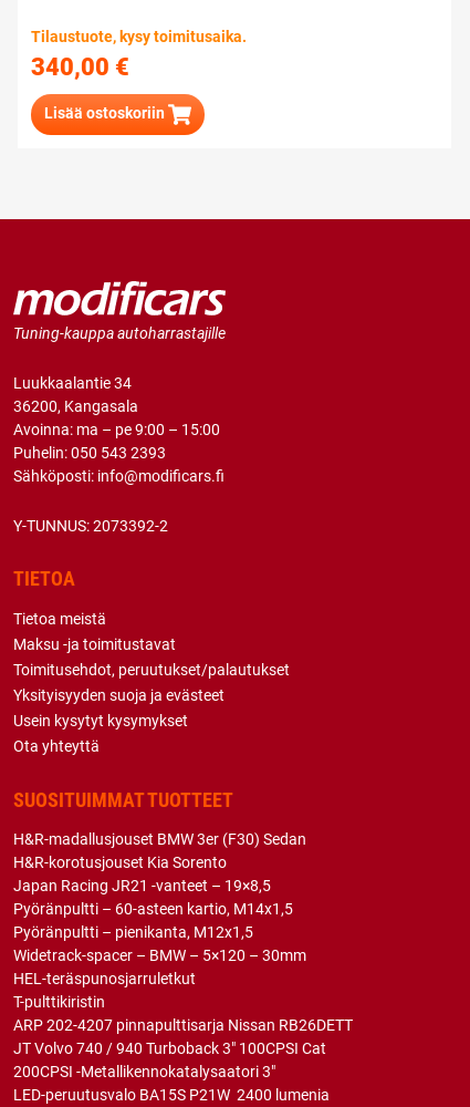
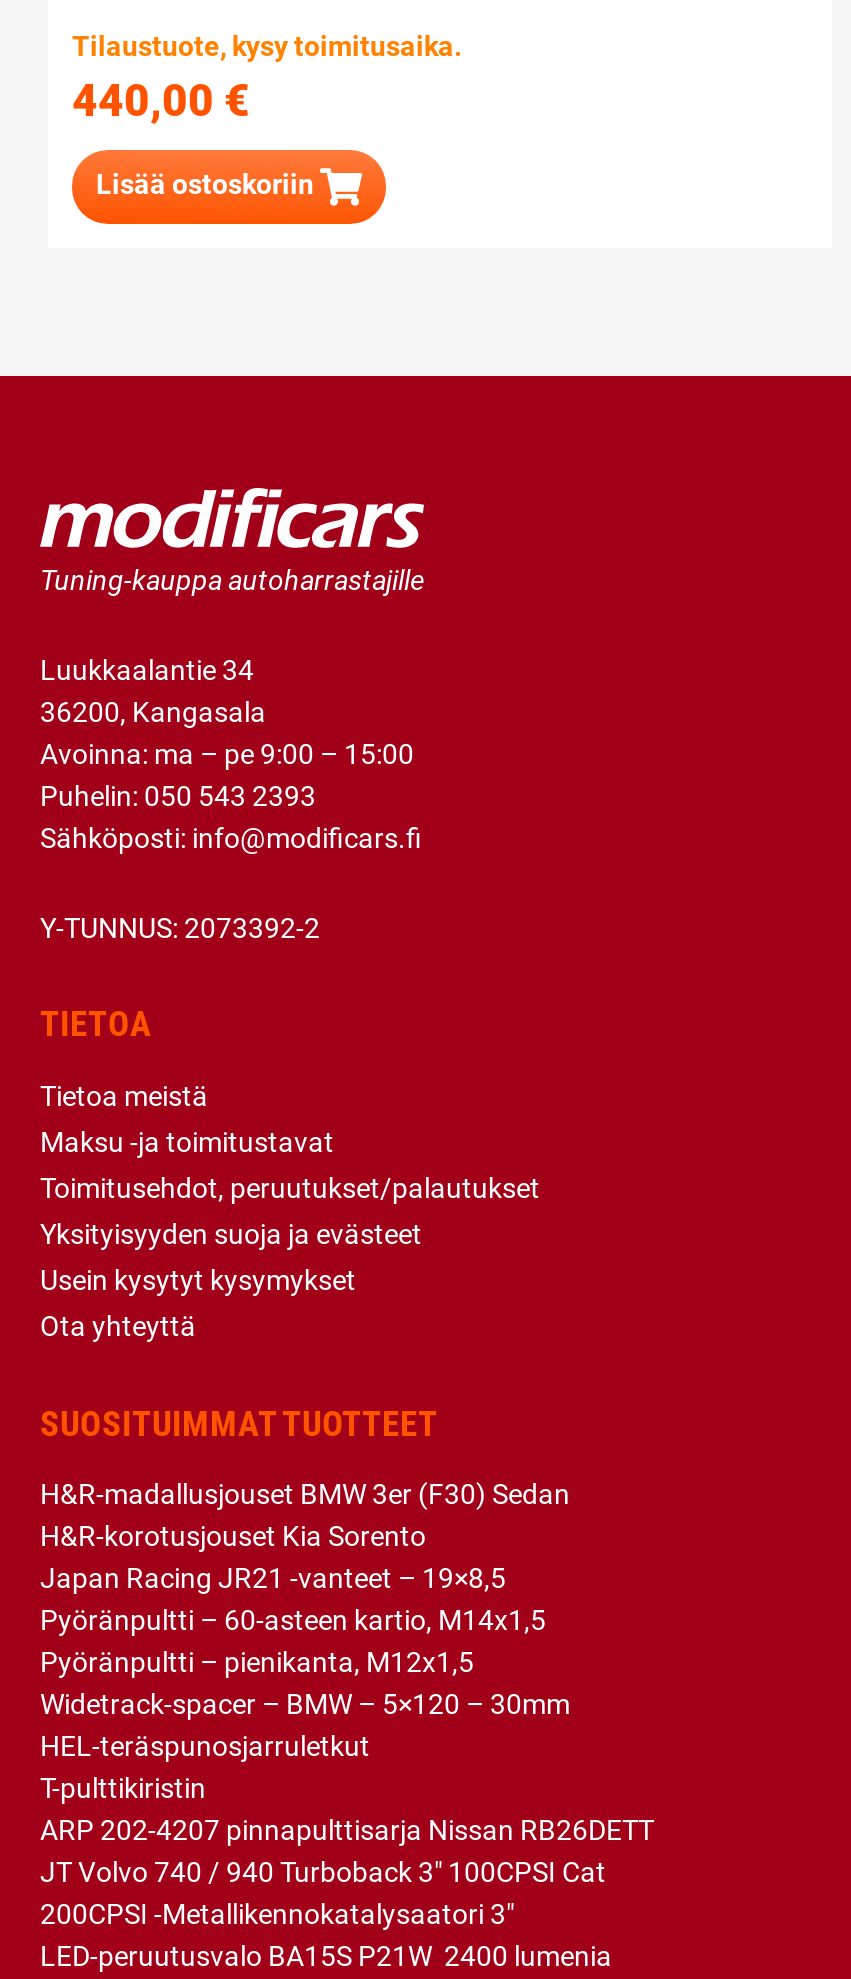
- 340,00 €
+ 440,00 €
